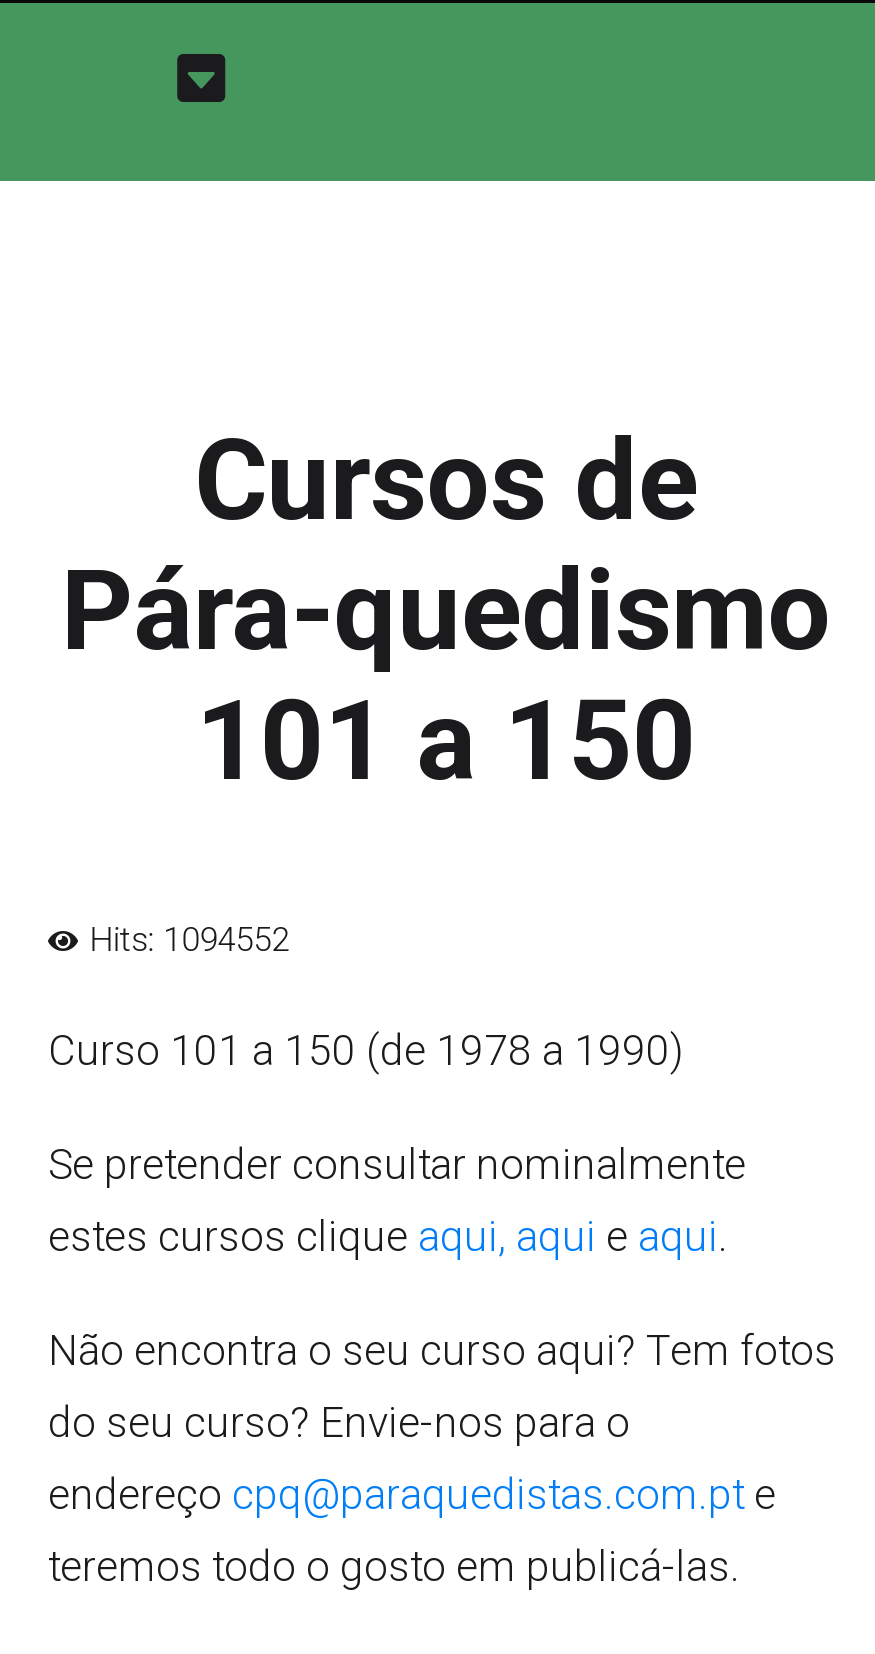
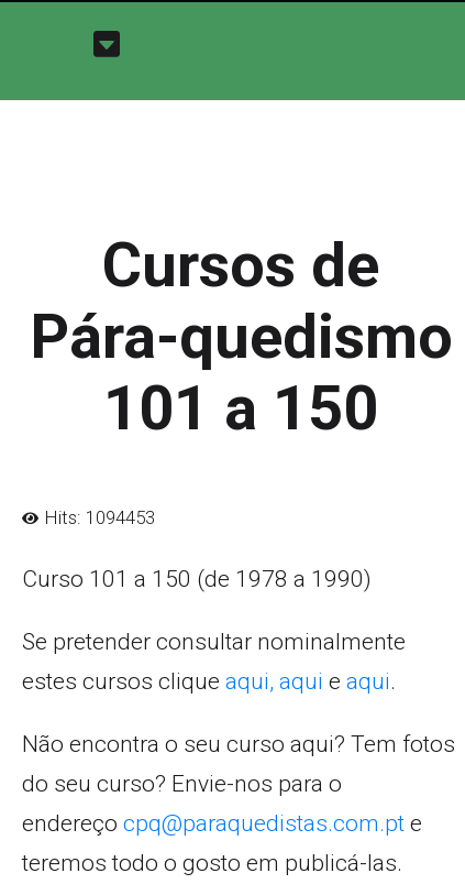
- Hits: 1094552
+ Hits: 1094453
